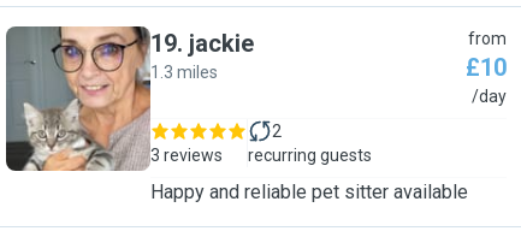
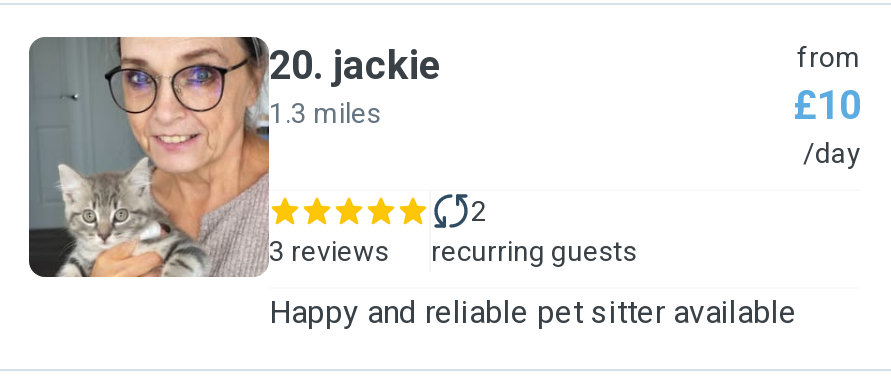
- 19. jackie
+ 20. jackie
